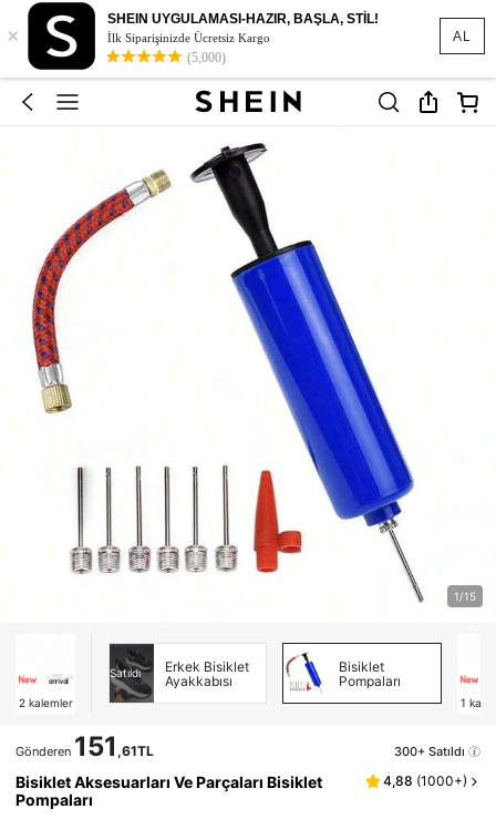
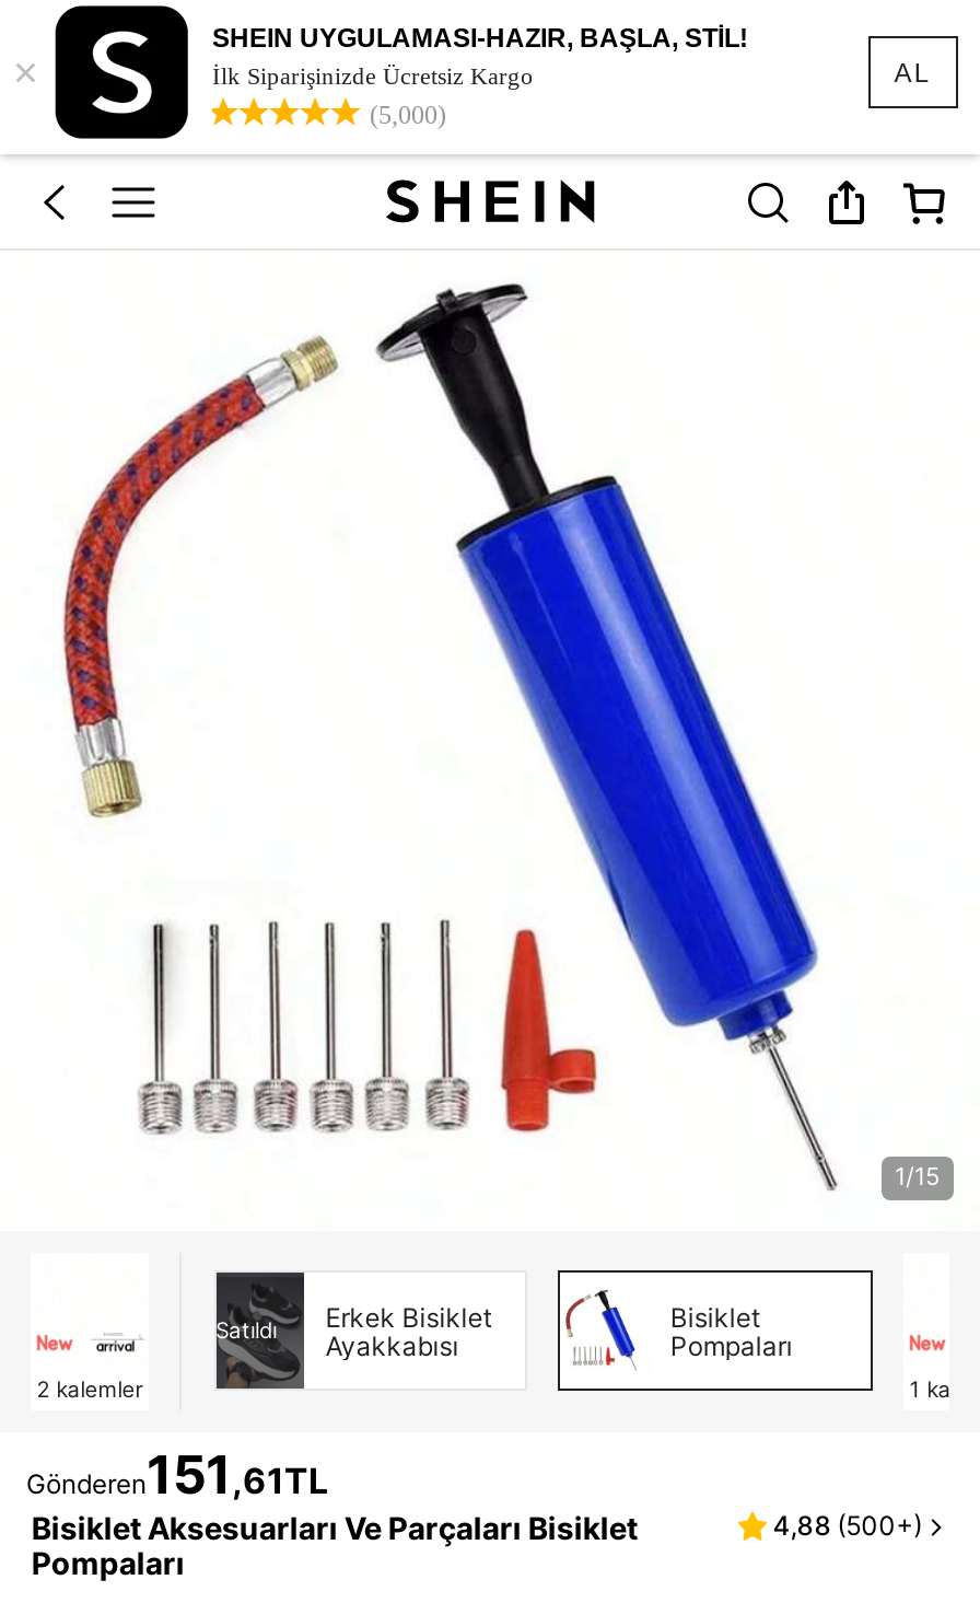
- 300+ Satıldı

- 4,88 (1000+)
+ 4,88 (500+)
